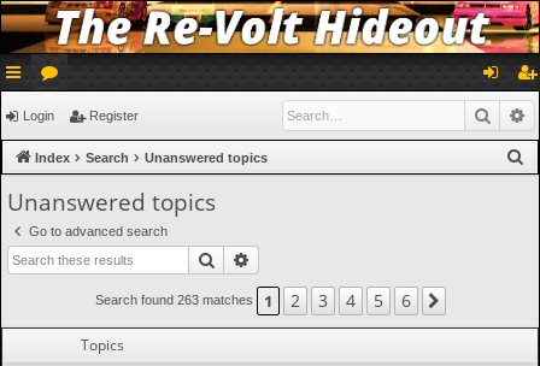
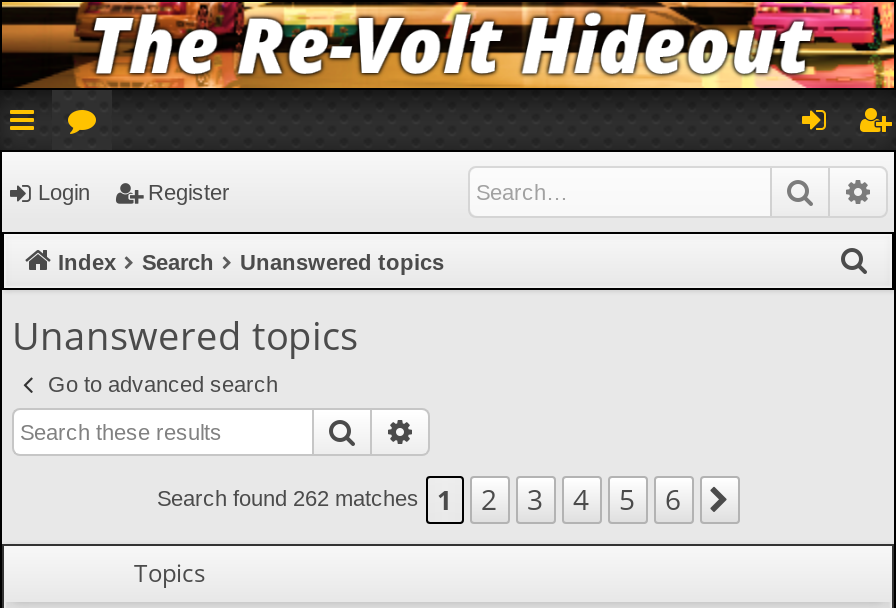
- Search found 263 matches 1
+ Search found 262 matches 1
